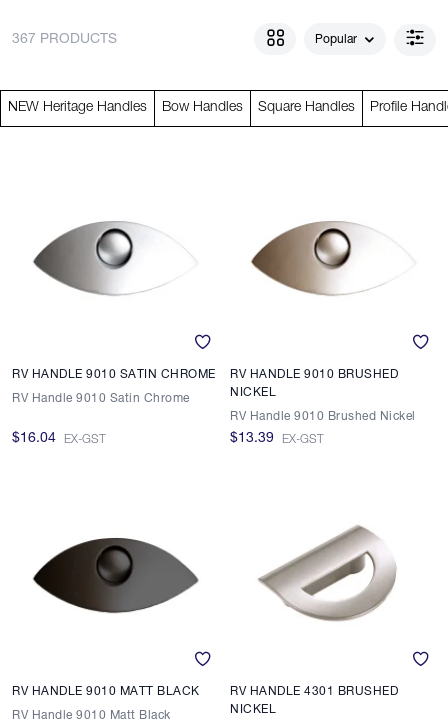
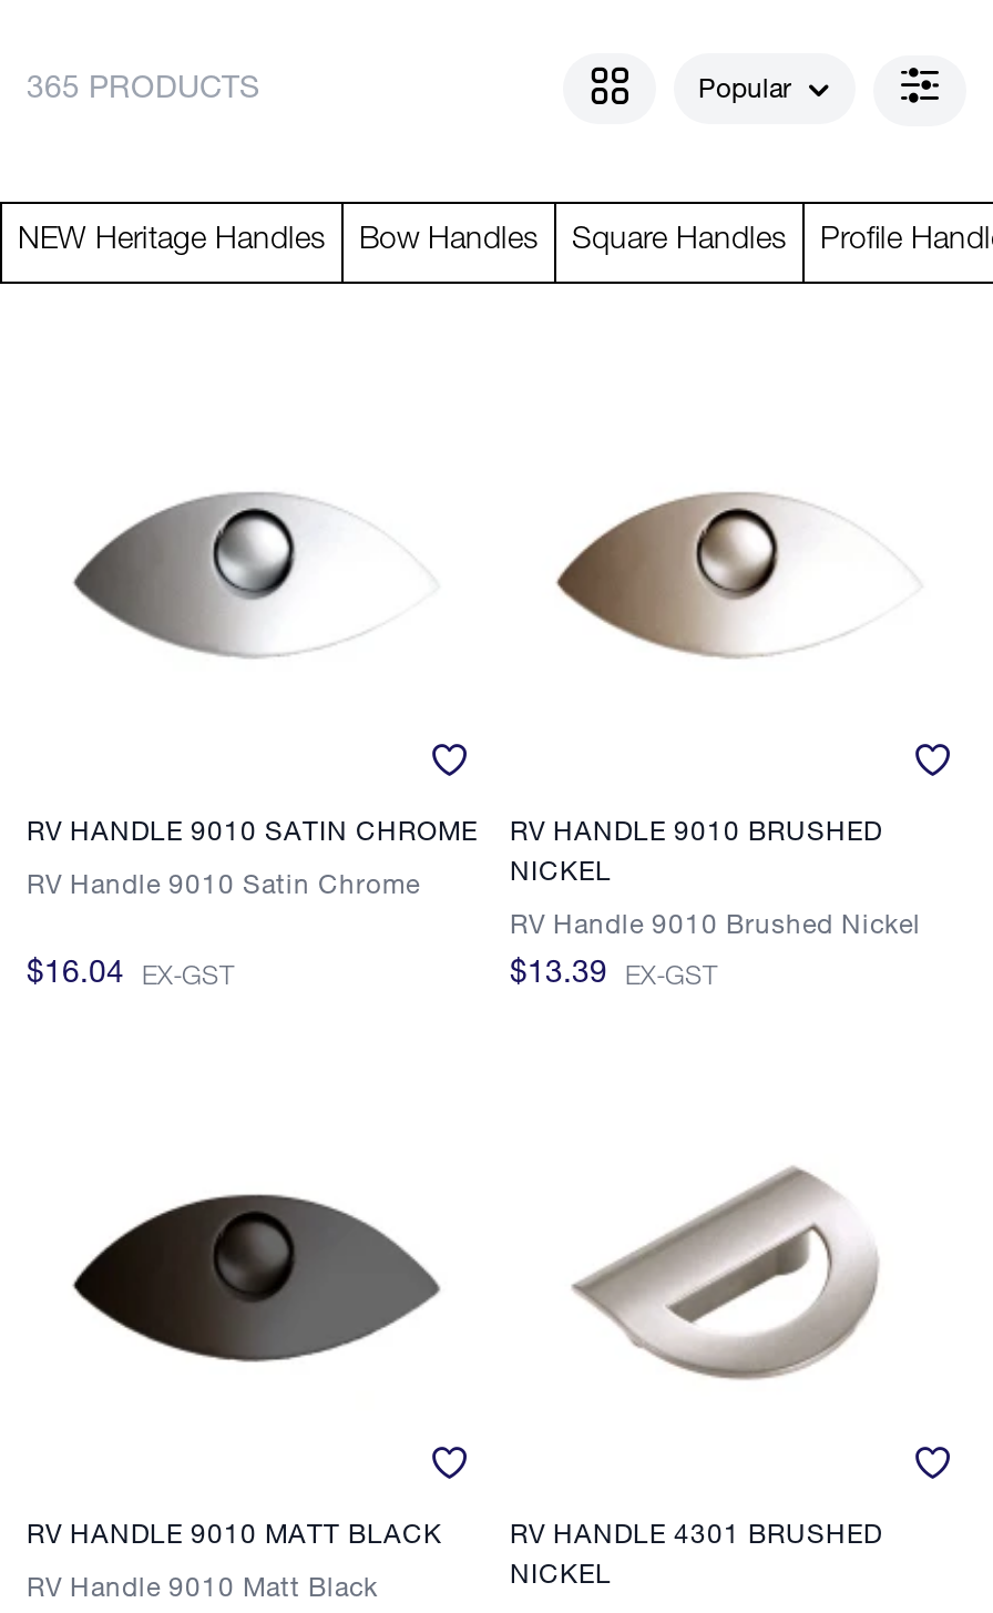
- 367 PRODUCTS
+ 365 PRODUCTS
